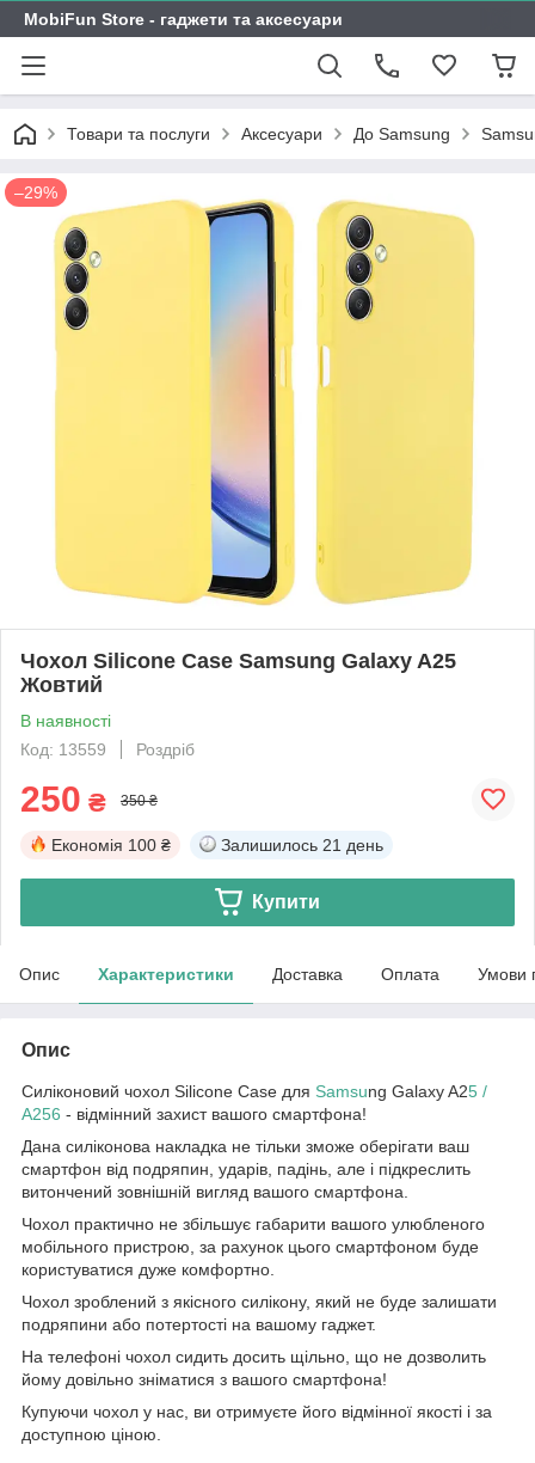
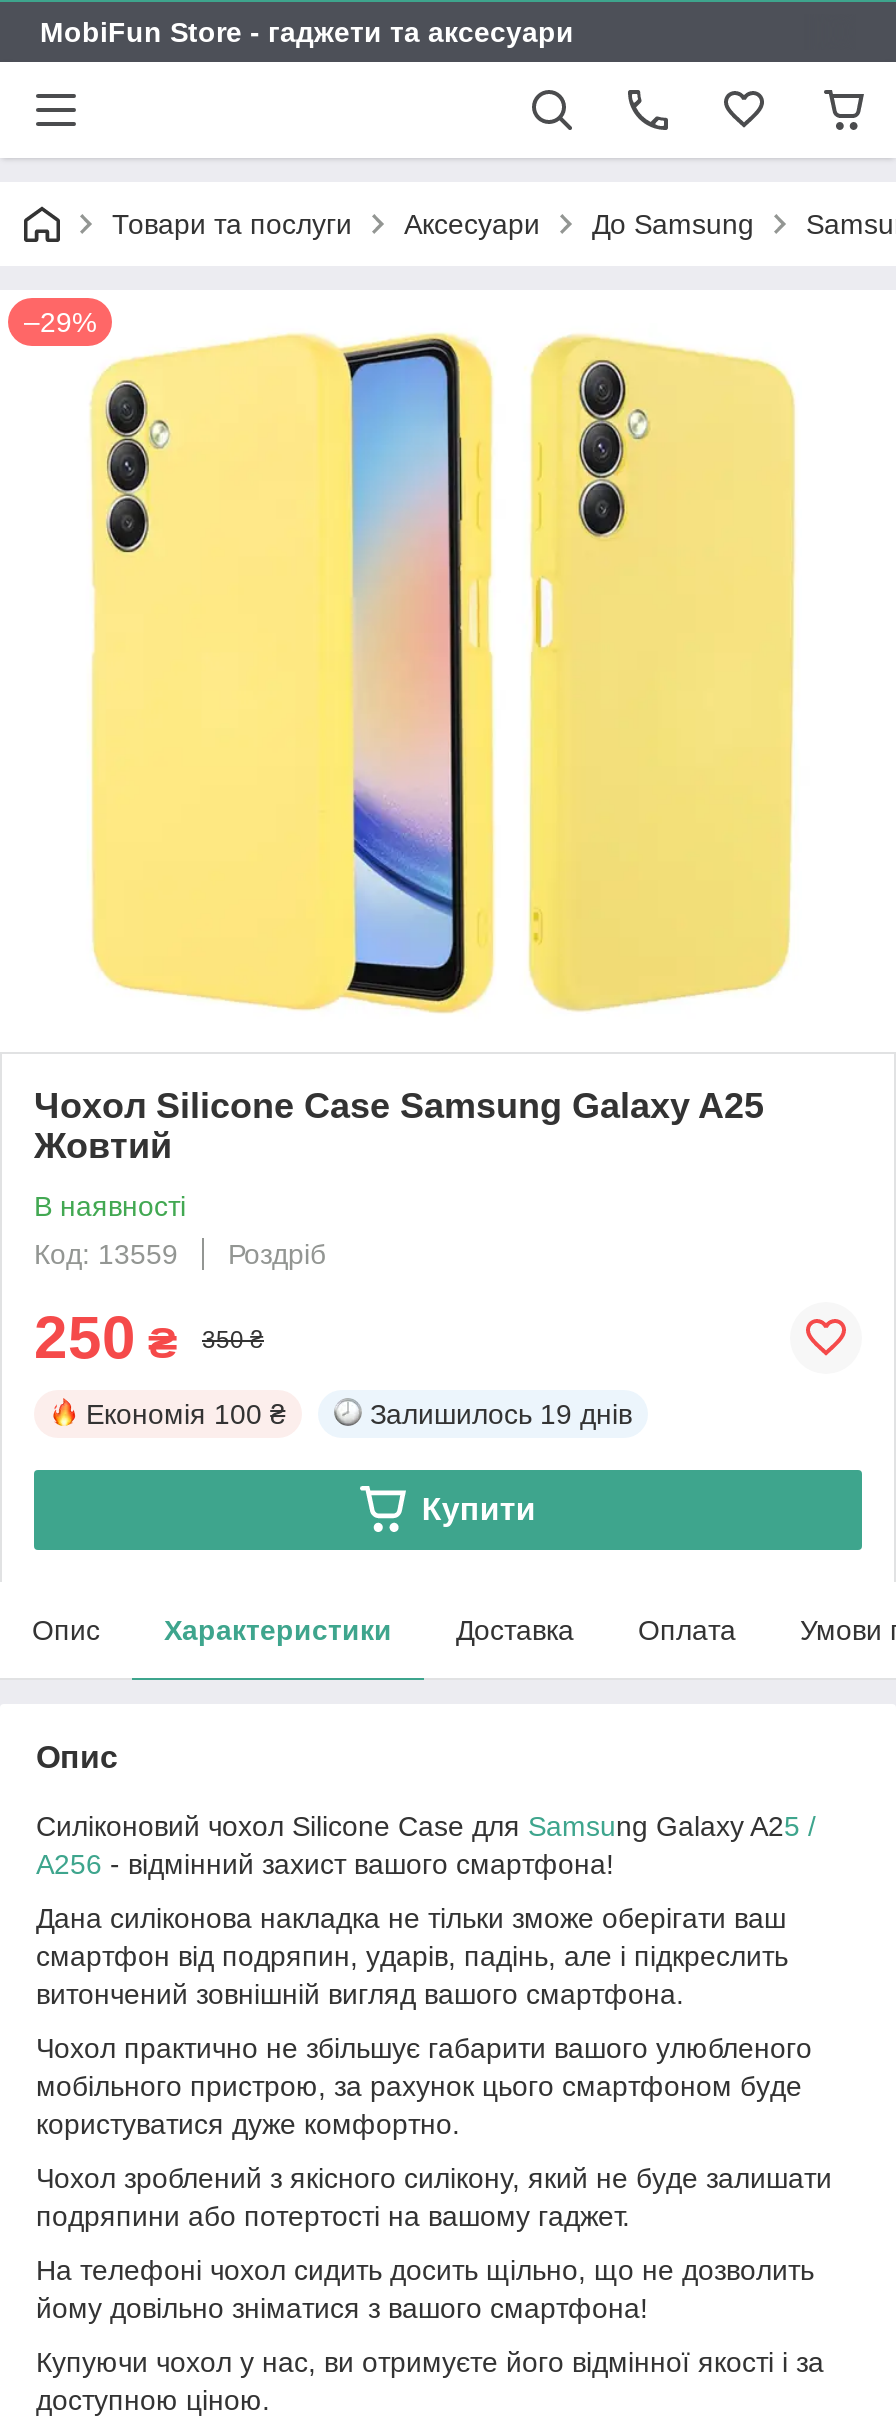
- Залишилось 21 день
+ Залишилось 19 днів
